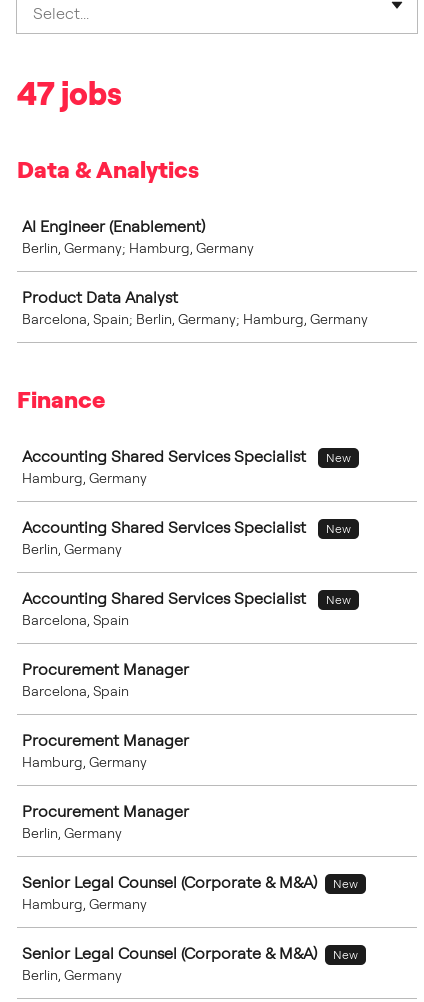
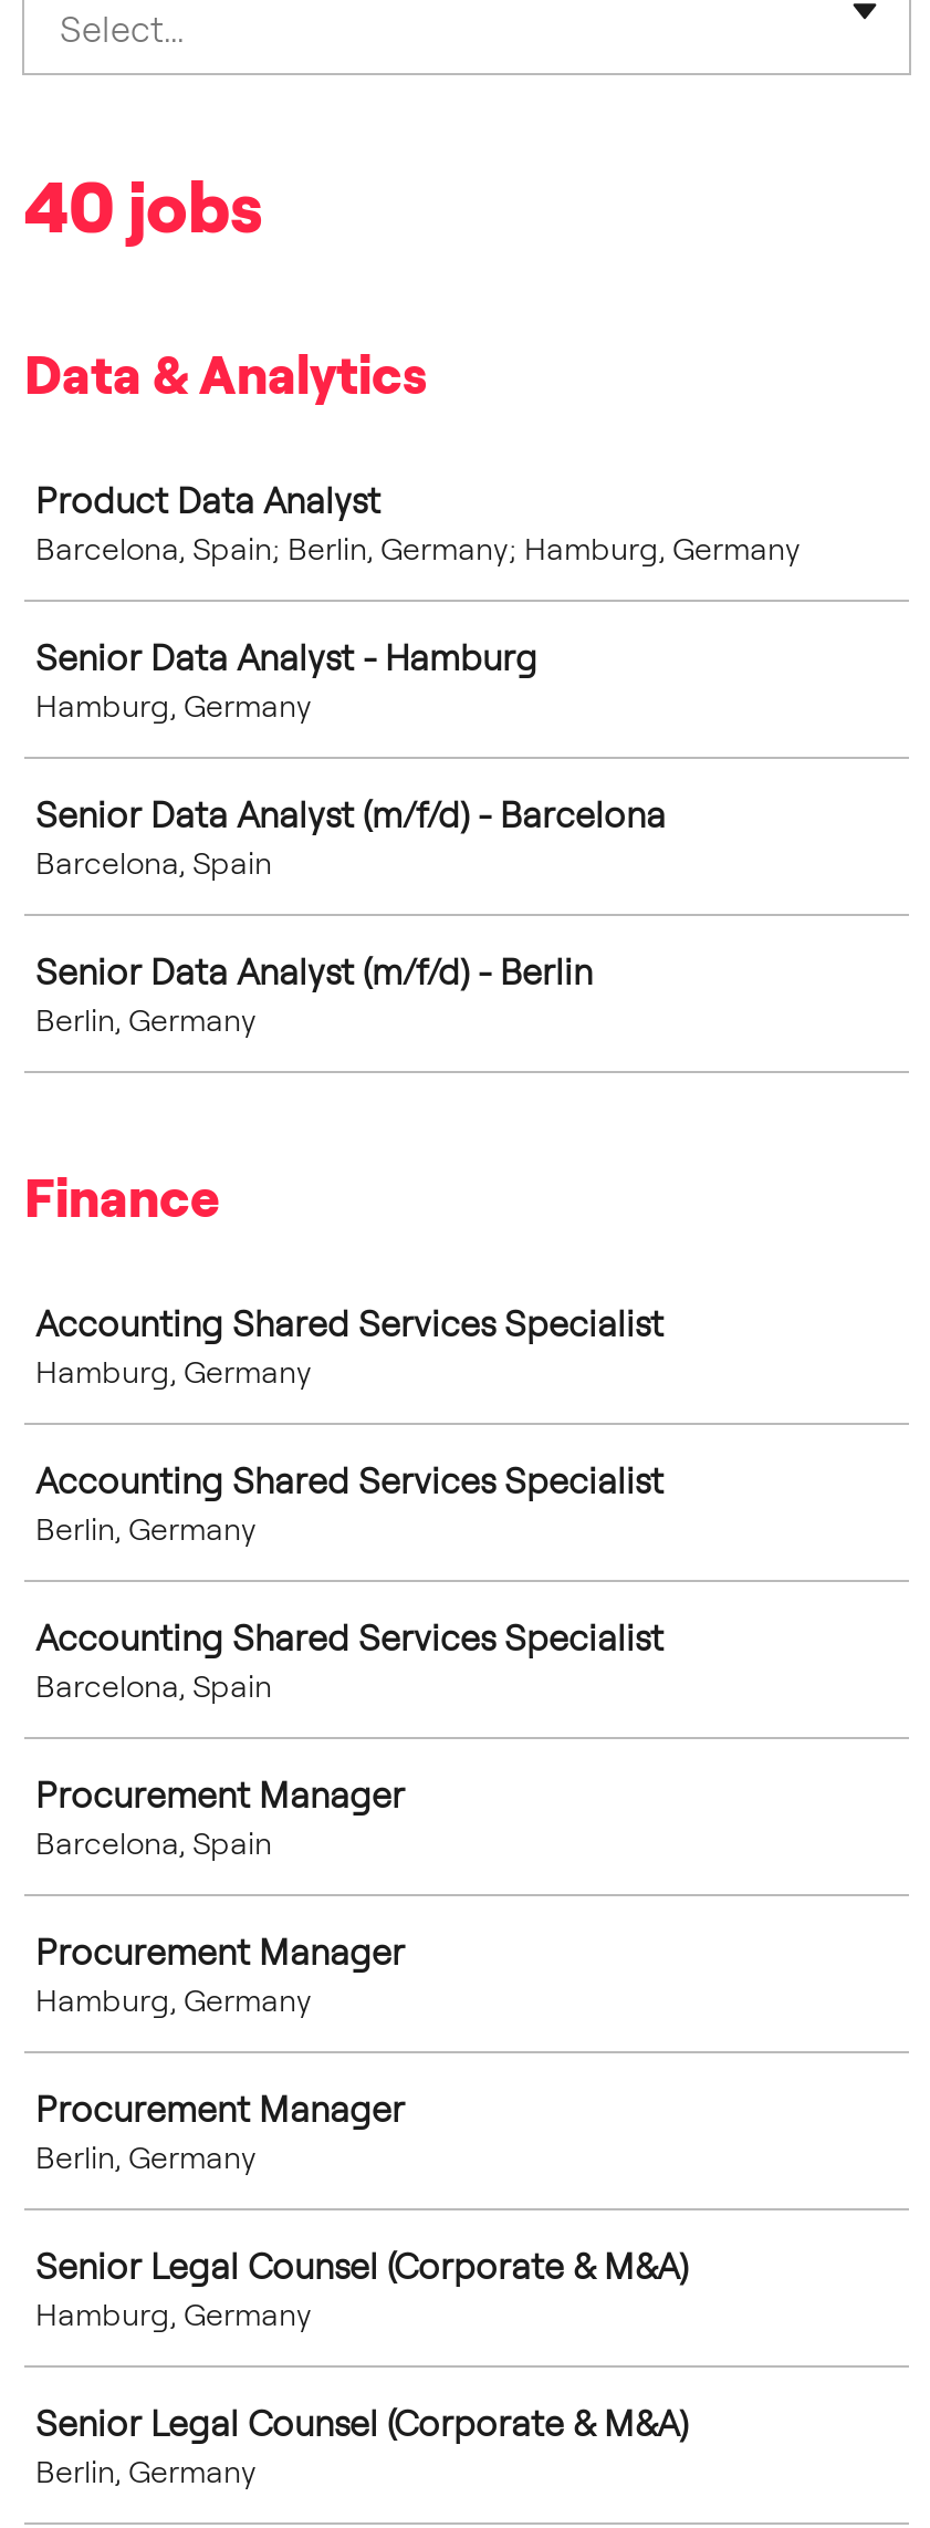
- 47 jobs
+ 40 jobs

- AI Engineer (Enablement)
- Berlin, Germany; Hamburg, Germany

moved up: Product Data Analyst | Barcelona, Spain; Berlin, Germany; Hamburg, Germany

+ Senior Data Analyst - Hamburg
+ Hamburg, Germany
+ Senior Data Analyst (m/f/d) - Barcelona
+ Barcelona, Spain
+ Senior Data Analyst (m/f/d) - Berlin
+ Berlin, Germany

- New

- New

- New

- New

- New
